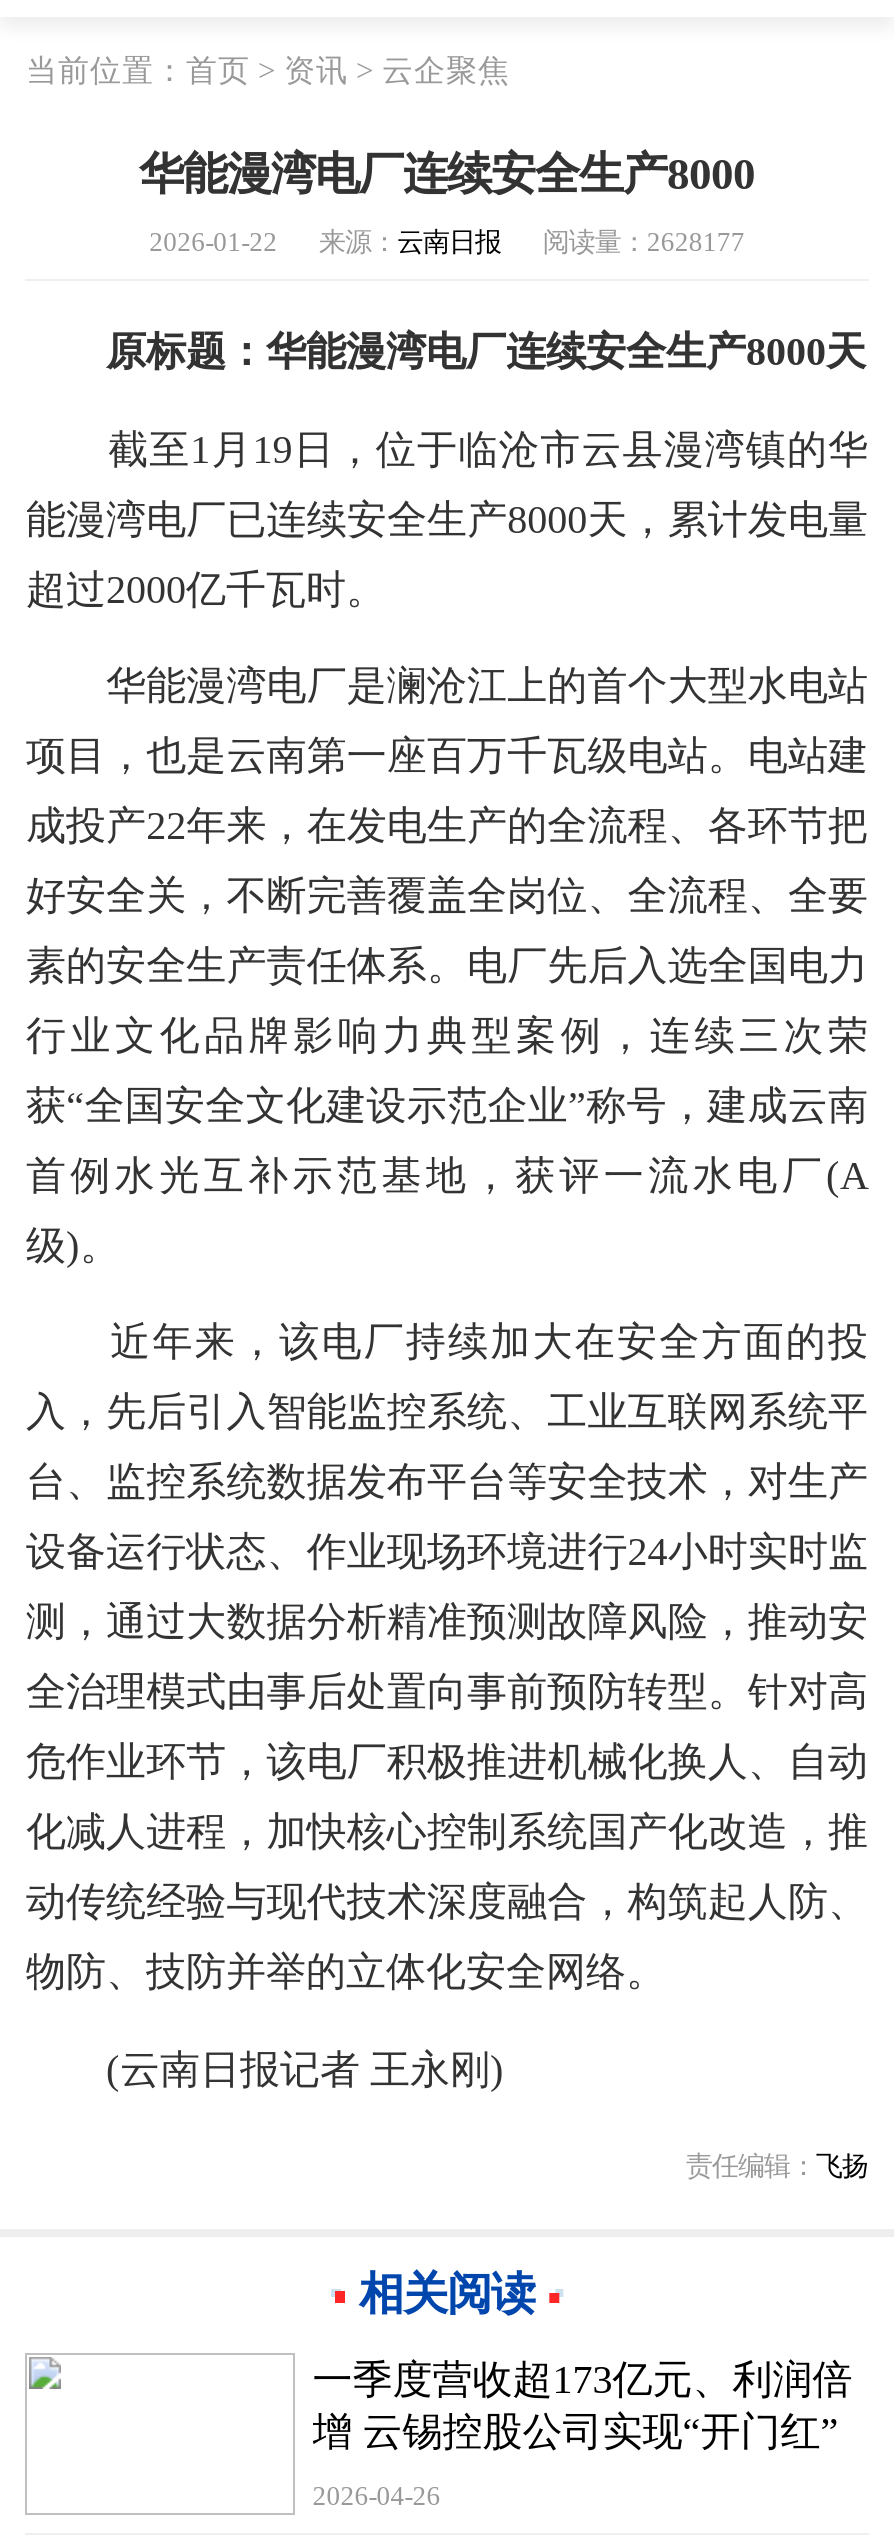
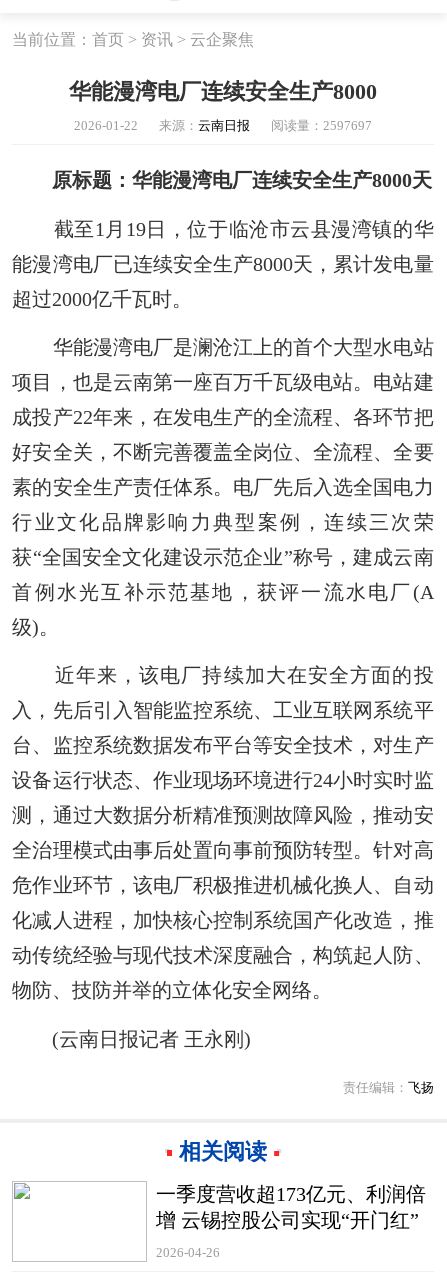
- 2026-01-22 来源：云南日报 阅读量：2628177
+ 2026-01-22 来源：云南日报 阅读量：2597697
